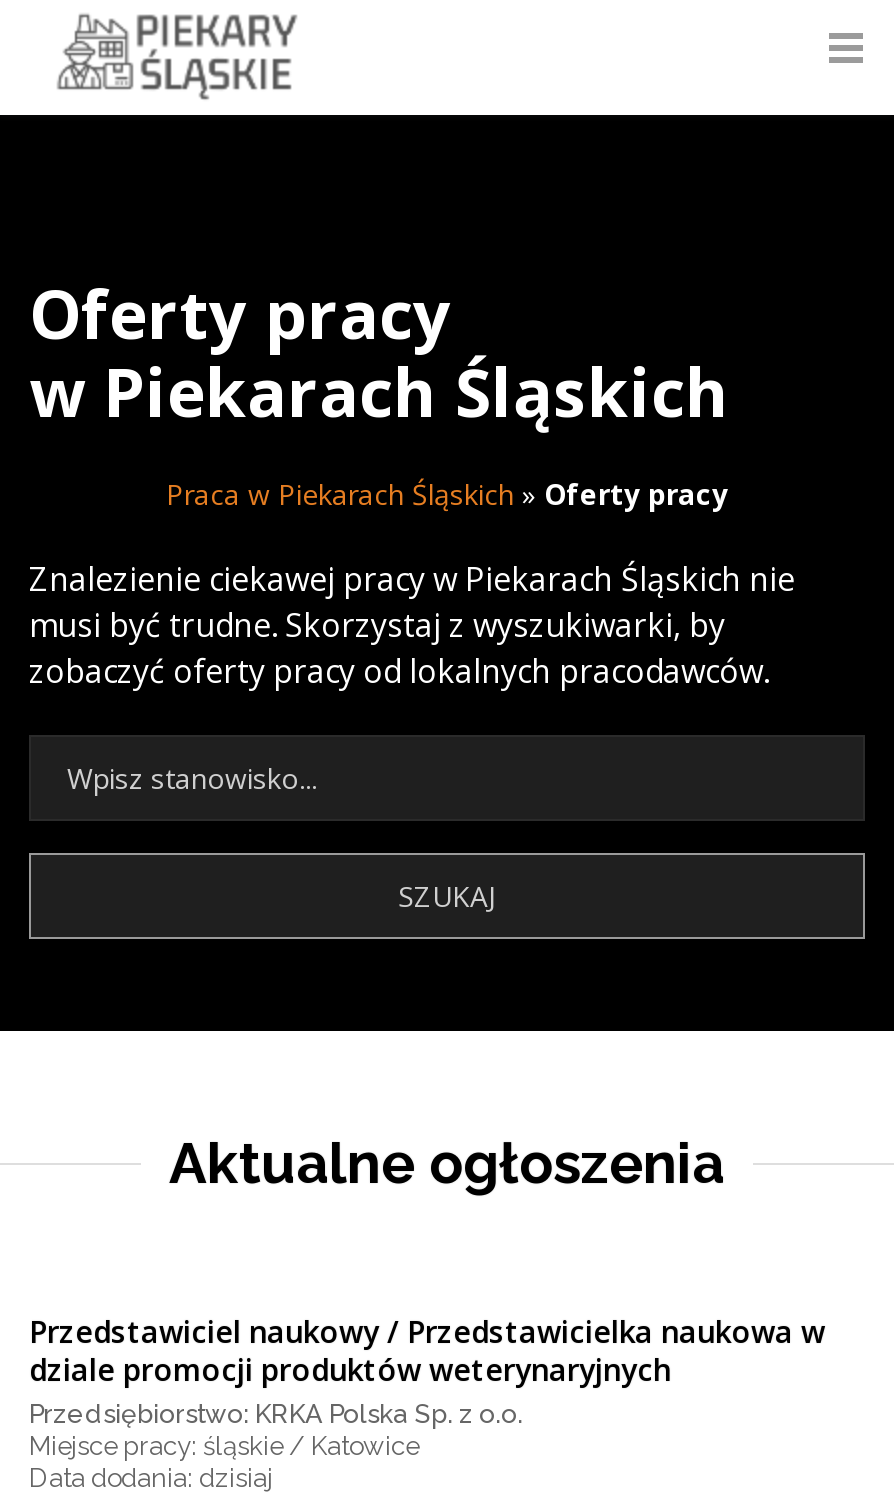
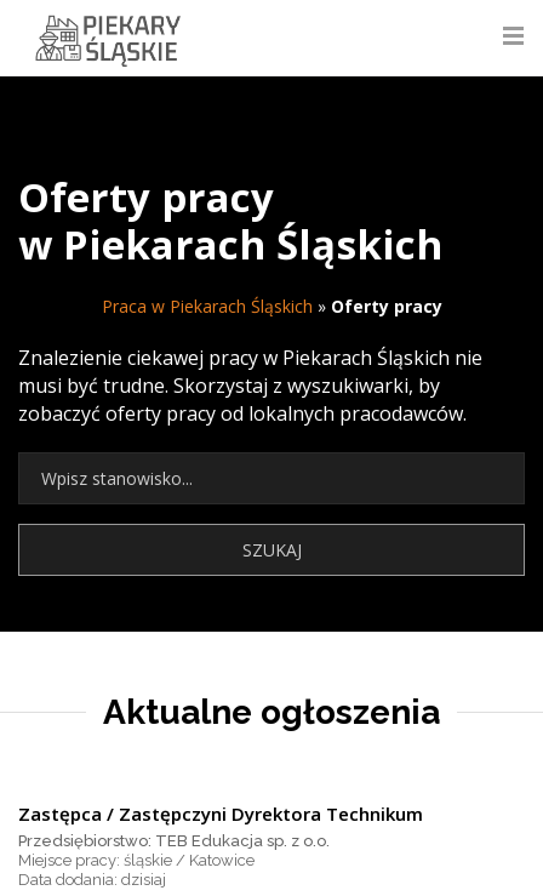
- Przedstawiciel naukowy / Przedstawicielka naukowa w
- dziale promocji produktów weterynaryjnych
- Przedsiębiorstwo: KRKA Polska Sp. z o.o.
+ Zastępca / Zastępczyni Dyrektora Technikum
+ Przedsiębiorstwo: TEB Edukacja sp. z o.o.
